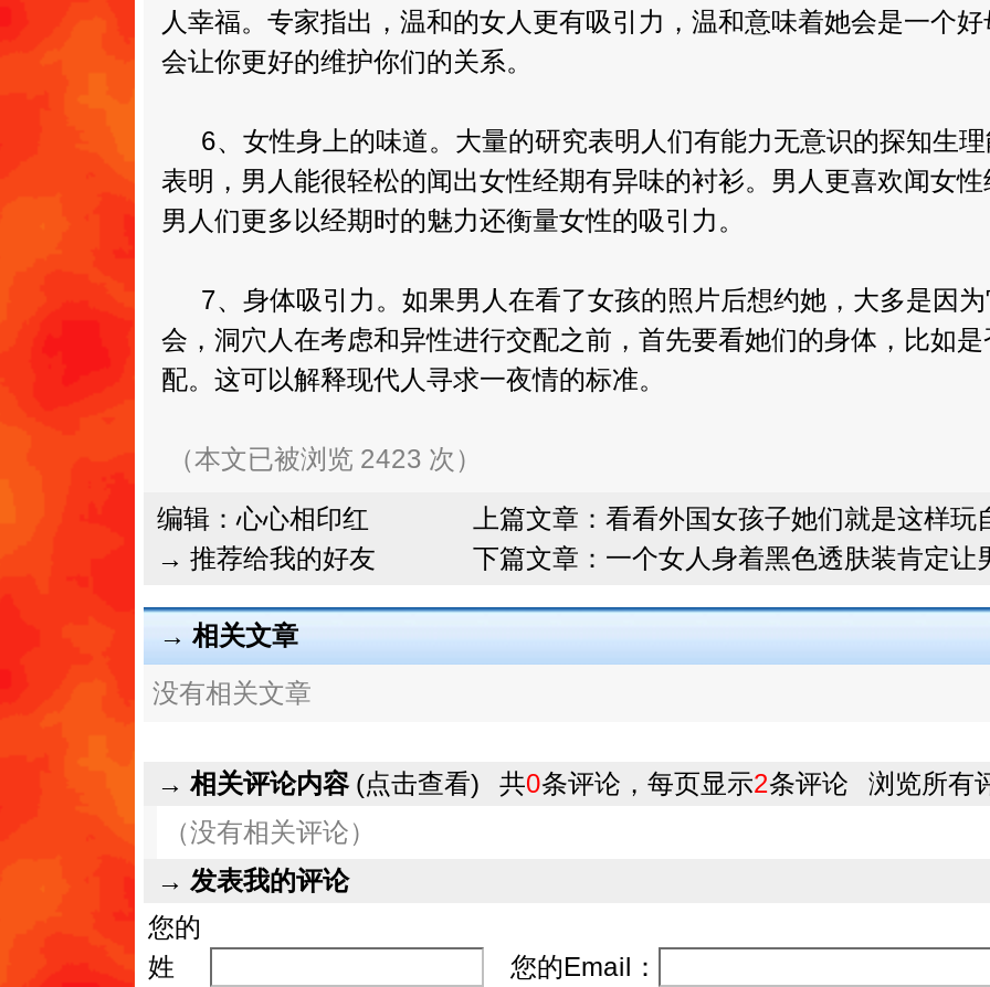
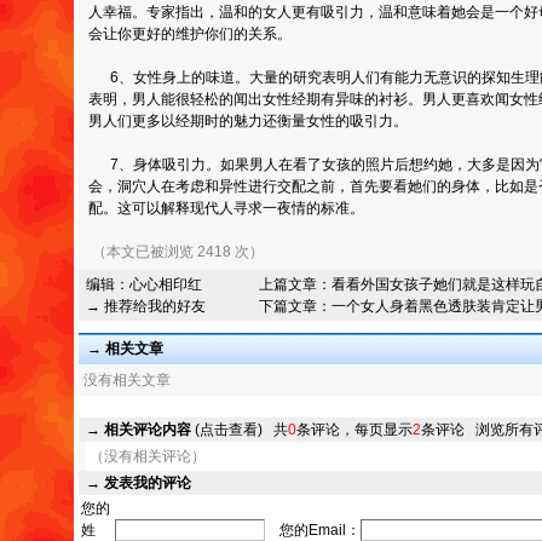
- （本文已被浏览 2423 次）
+ （本文已被浏览 2418 次）
